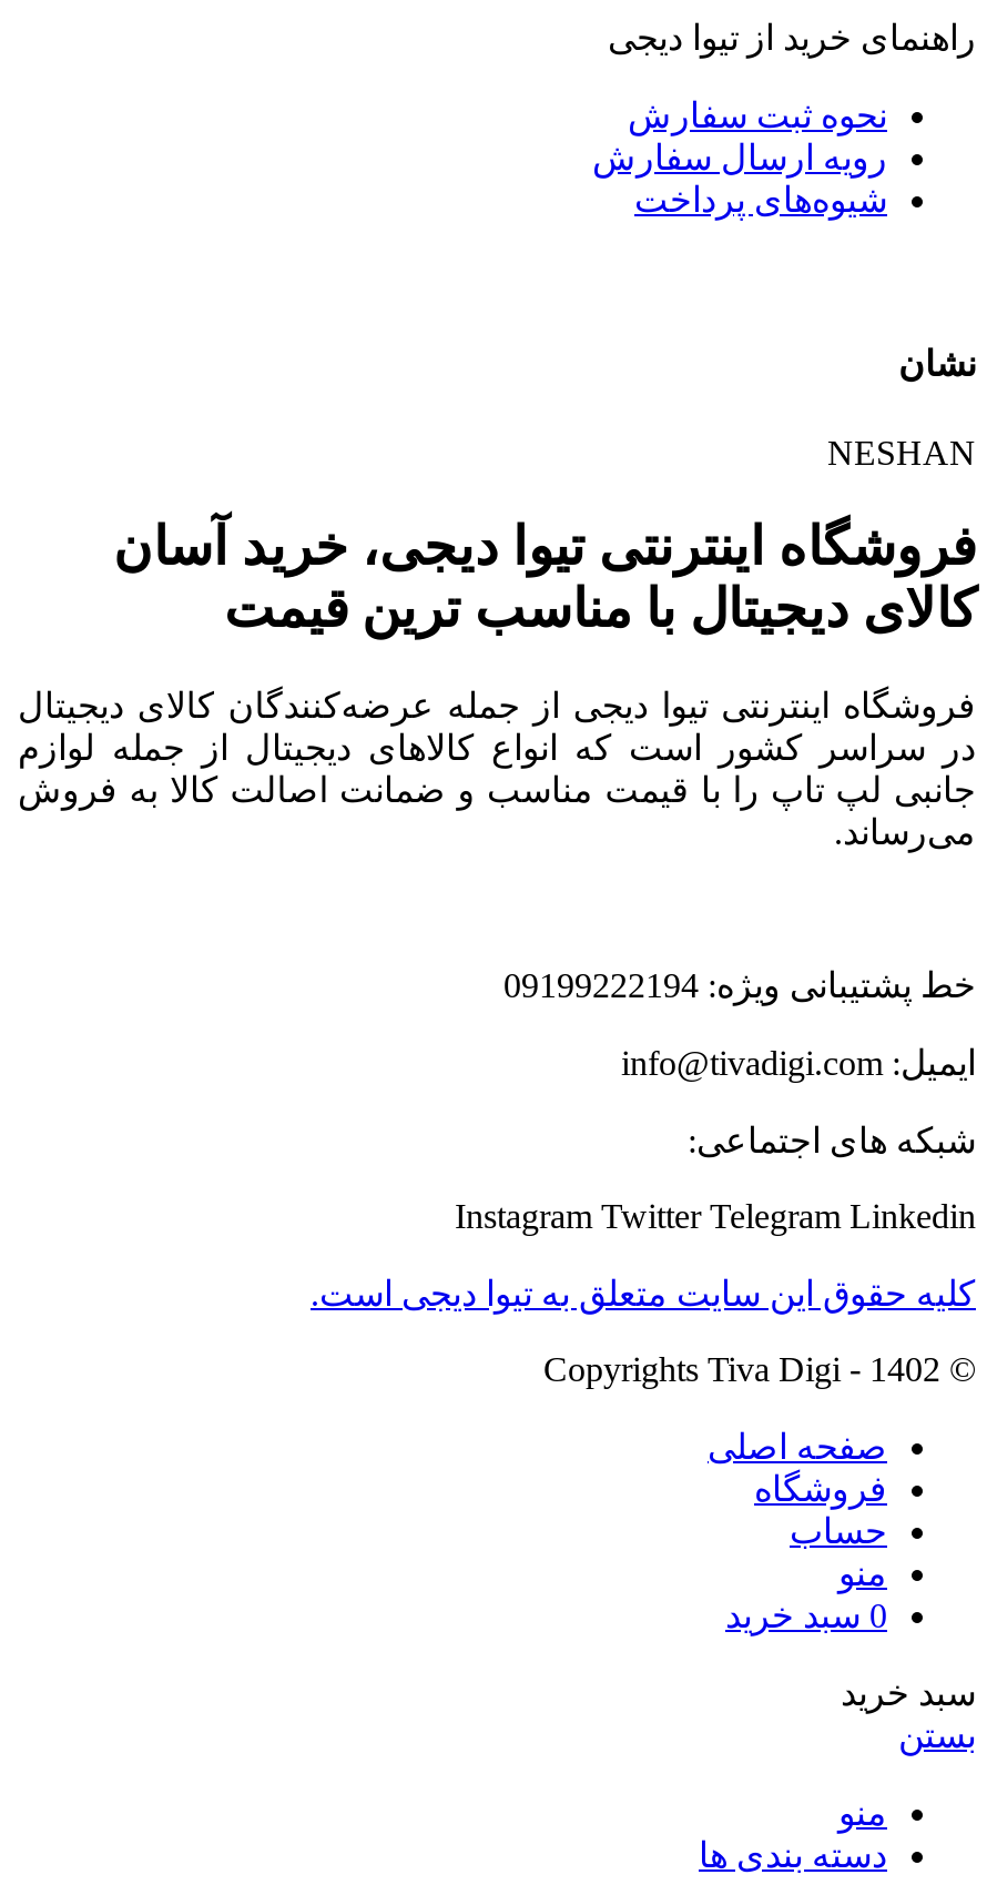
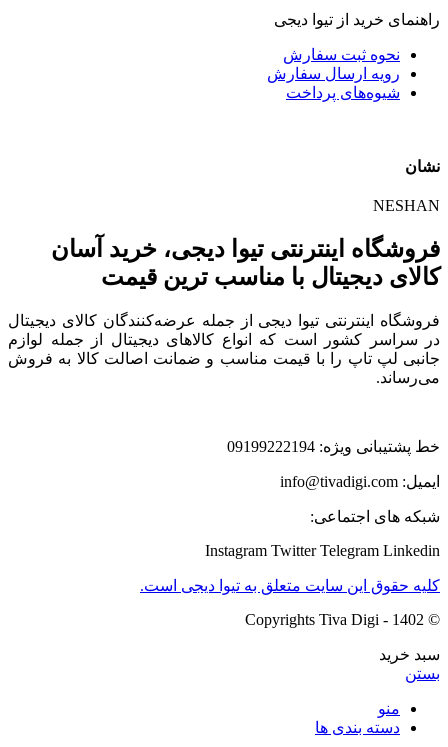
- صفحه اصلی
- فروشگاه
- حساب
- منو
- 0 سبد خرید
